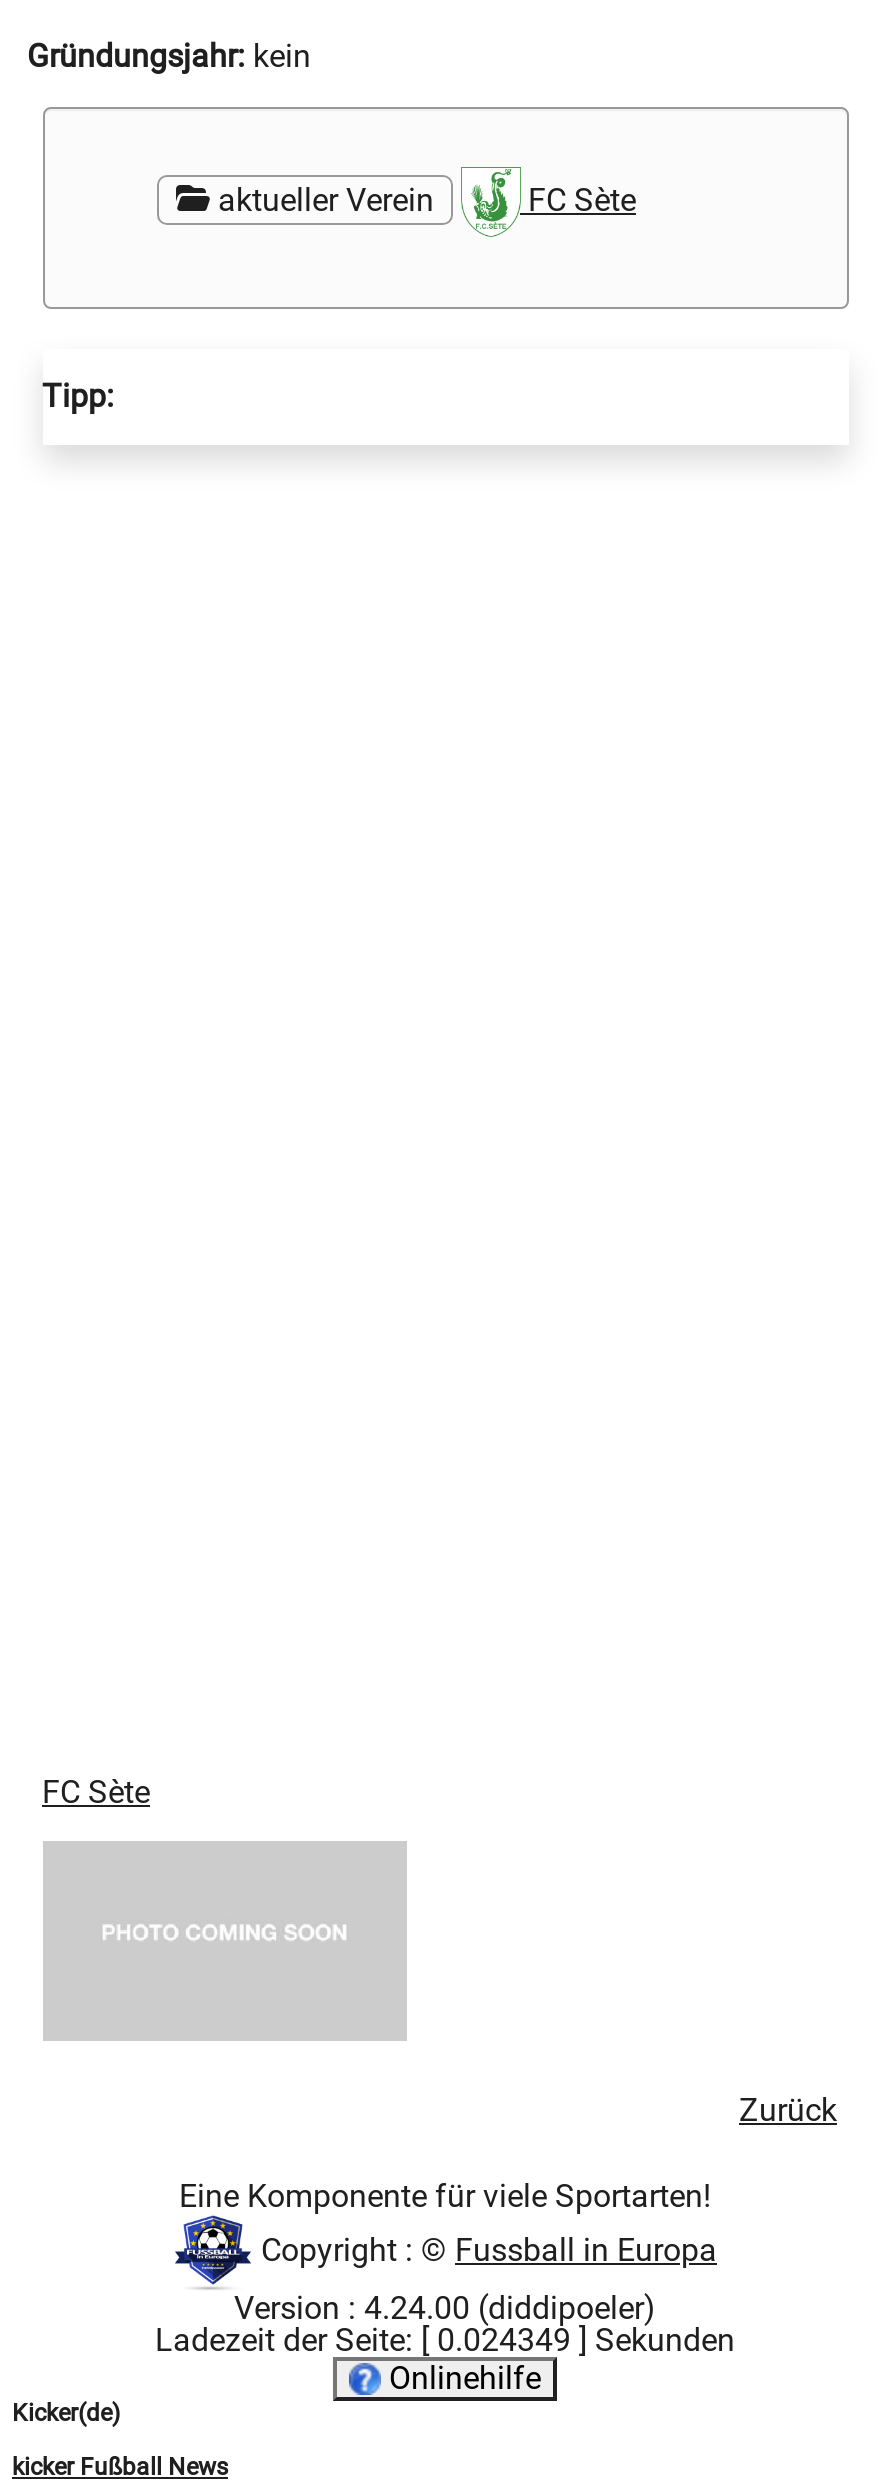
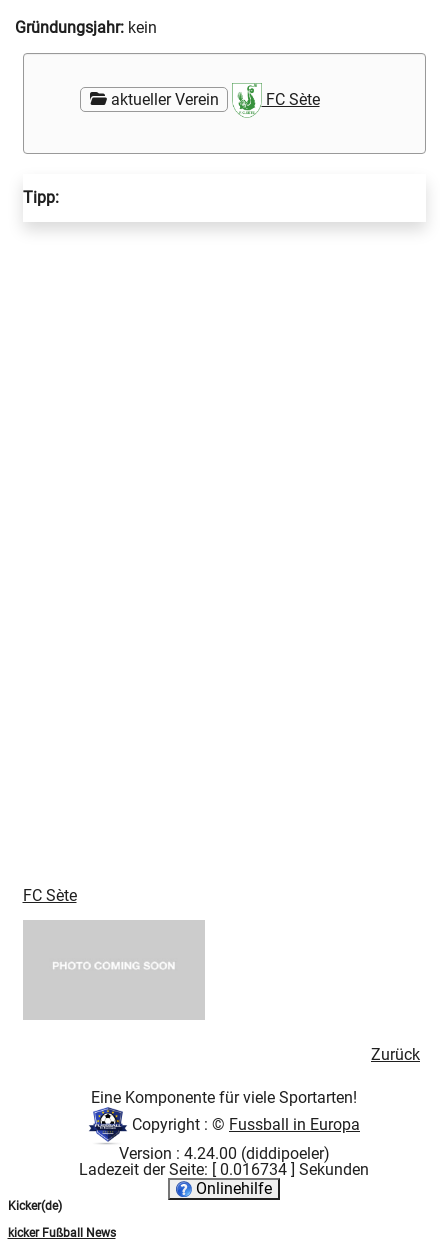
- Ladezeit der Seite: [ 0.024349 ] Sekunden
+ Ladezeit der Seite: [ 0.016734 ] Sekunden
